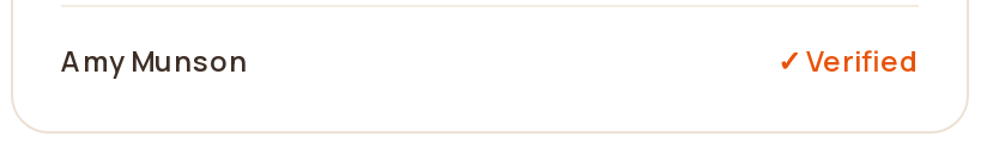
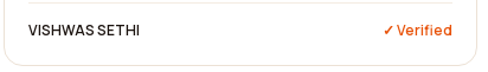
- Amy Munson
+ VISHWAS SETHI
